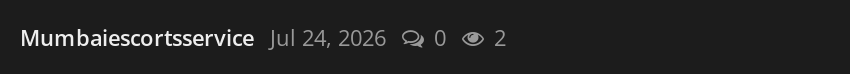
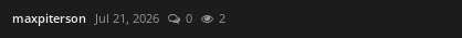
- Mumbaiescortsservice Jul 24, 2026
+ maxpiterson Jul 21, 2026
